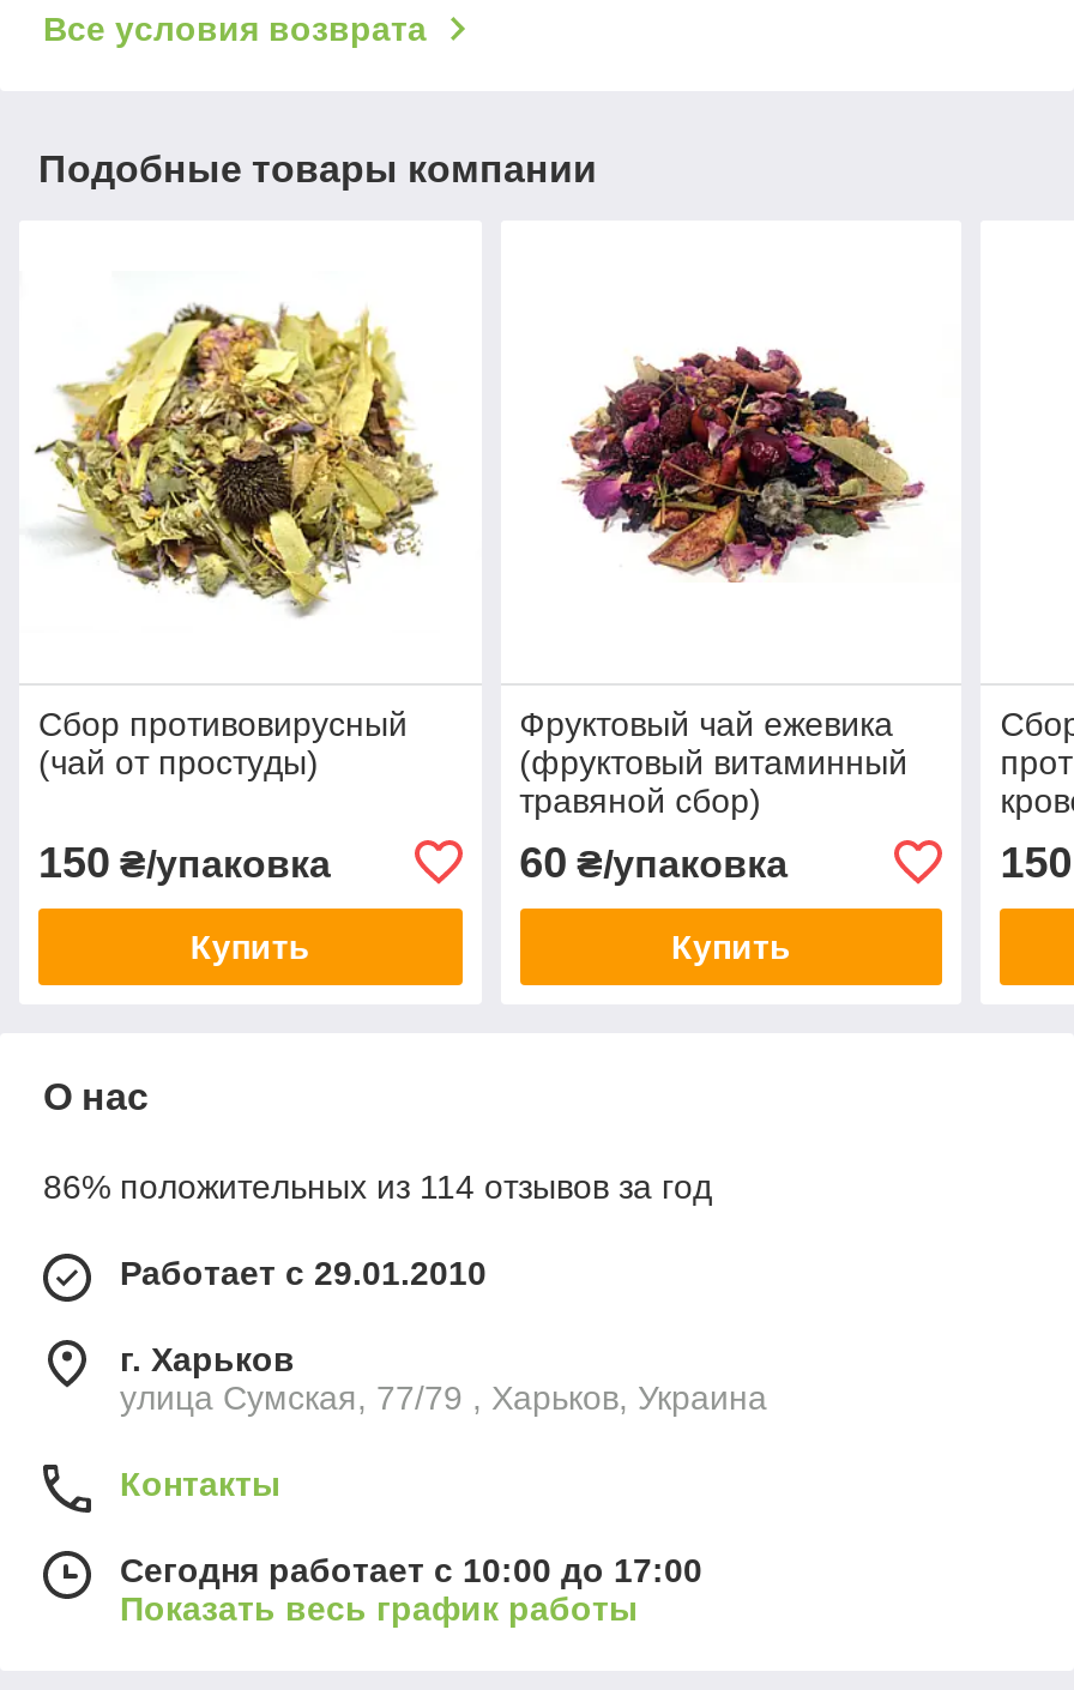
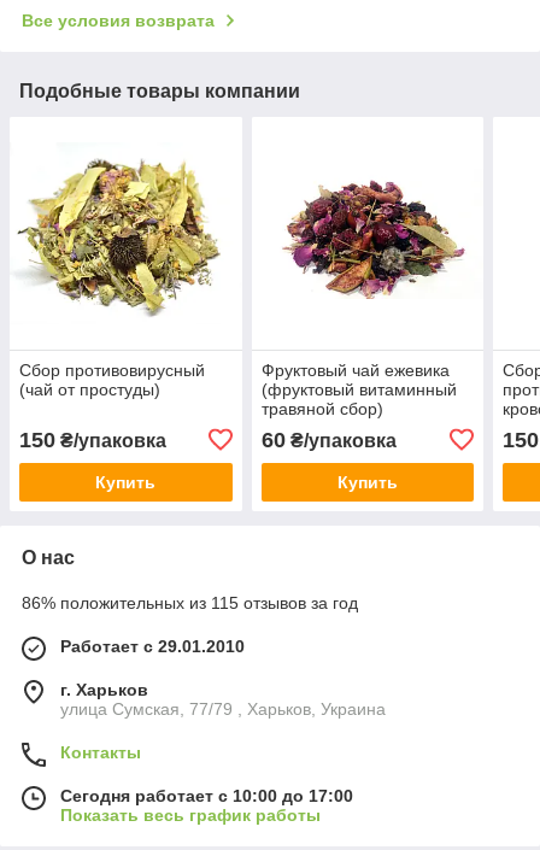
- 86% положительных из 114 отзывов за год
+ 86% положительных из 115 отзывов за год
